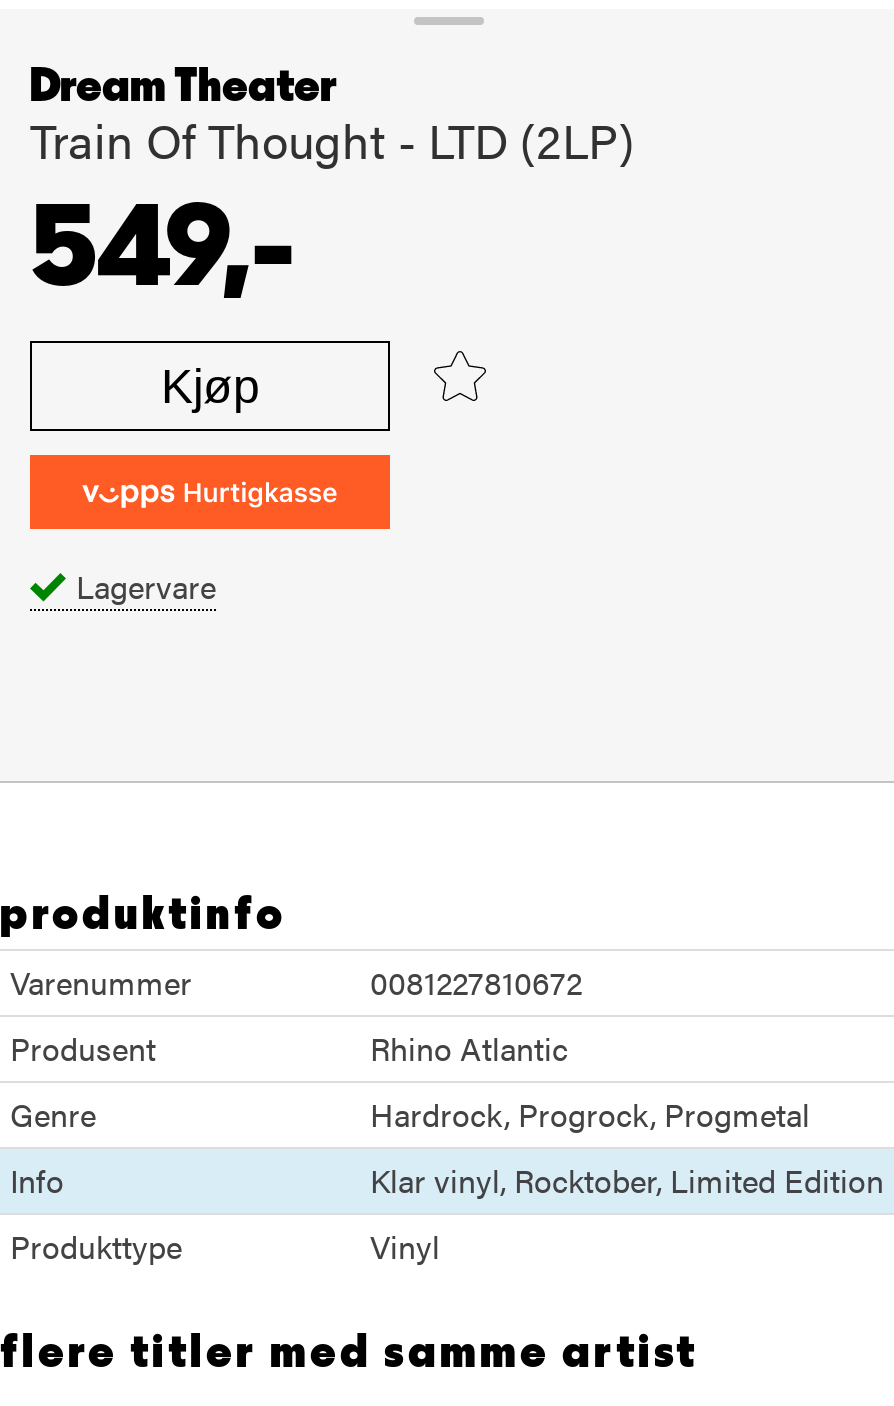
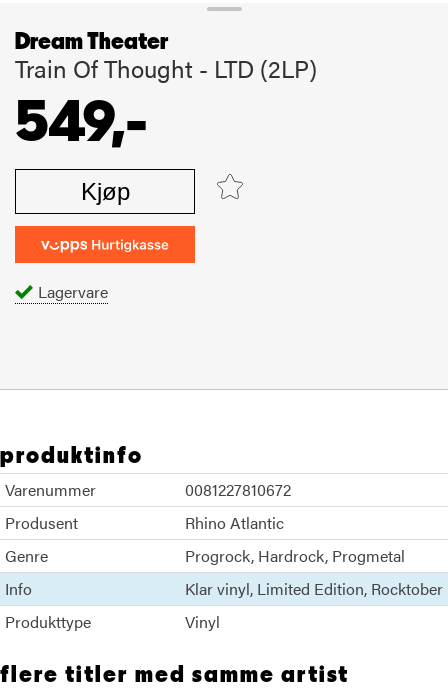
- Hardrock Progrock Progmetal
+ Progrock Hardrock Progmetal

- Klar vinyl Rocktober Limited Edition
+ Klar vinyl Limited Edition Rocktober
